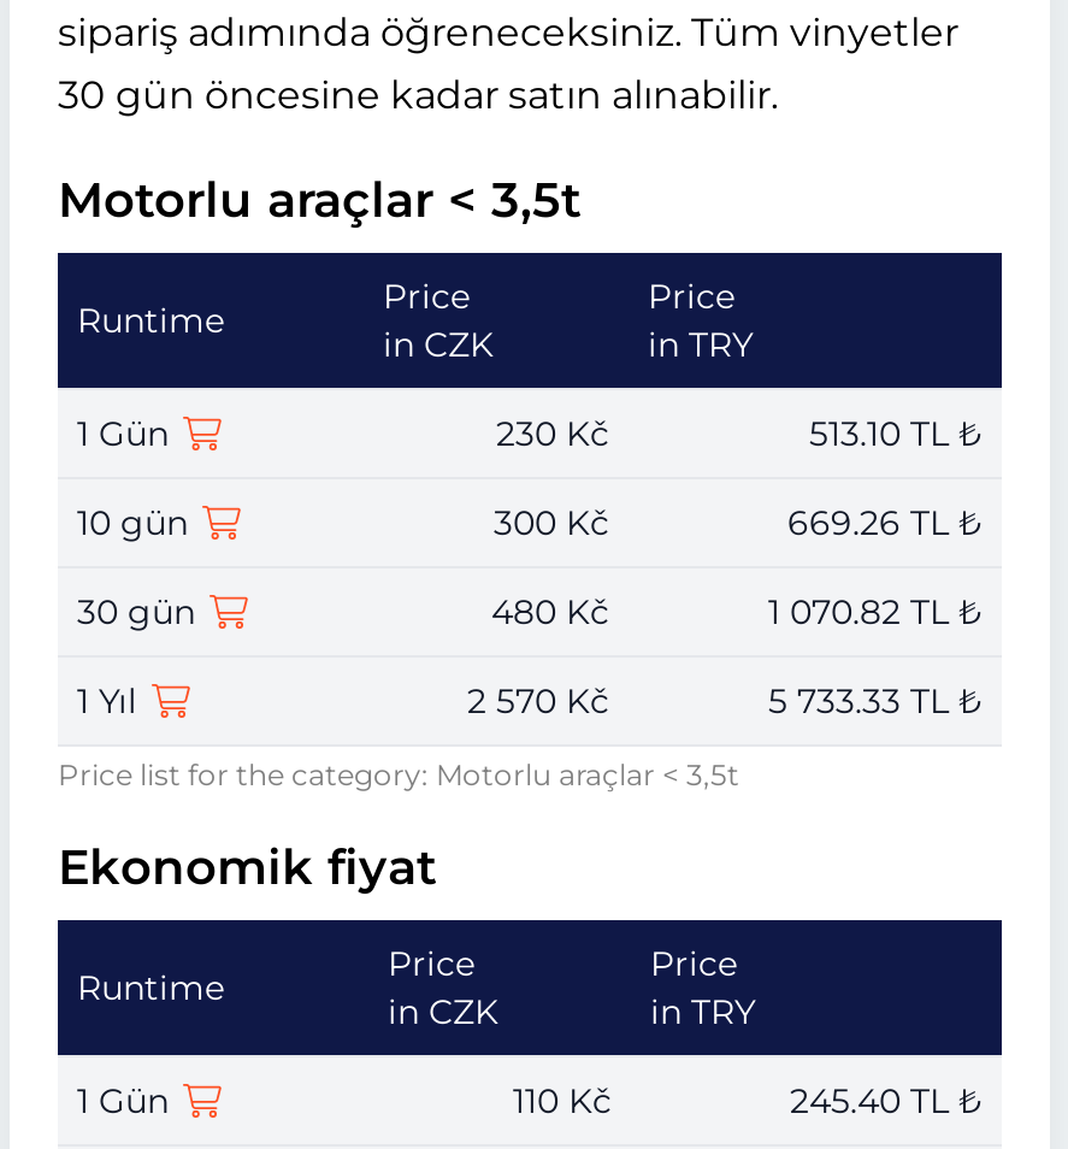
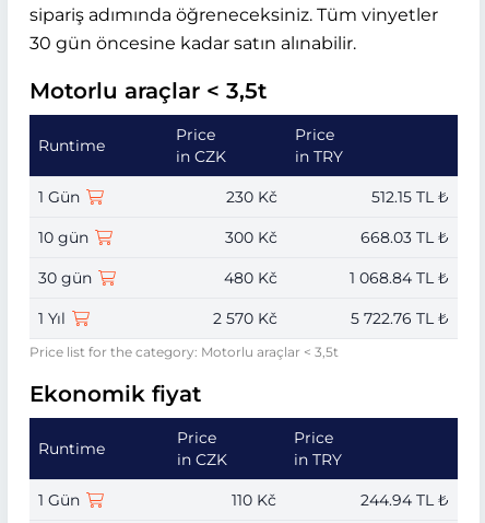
- 513.10 TL ₺
+ 512.15 TL ₺

- 669.26 TL ₺
+ 668.03 TL ₺

- 1 070.82 TL ₺
+ 1 068.84 TL ₺

- 5 733.33 TL ₺
+ 5 722.76 TL ₺

- 245.40 TL ₺
+ 244.94 TL ₺
